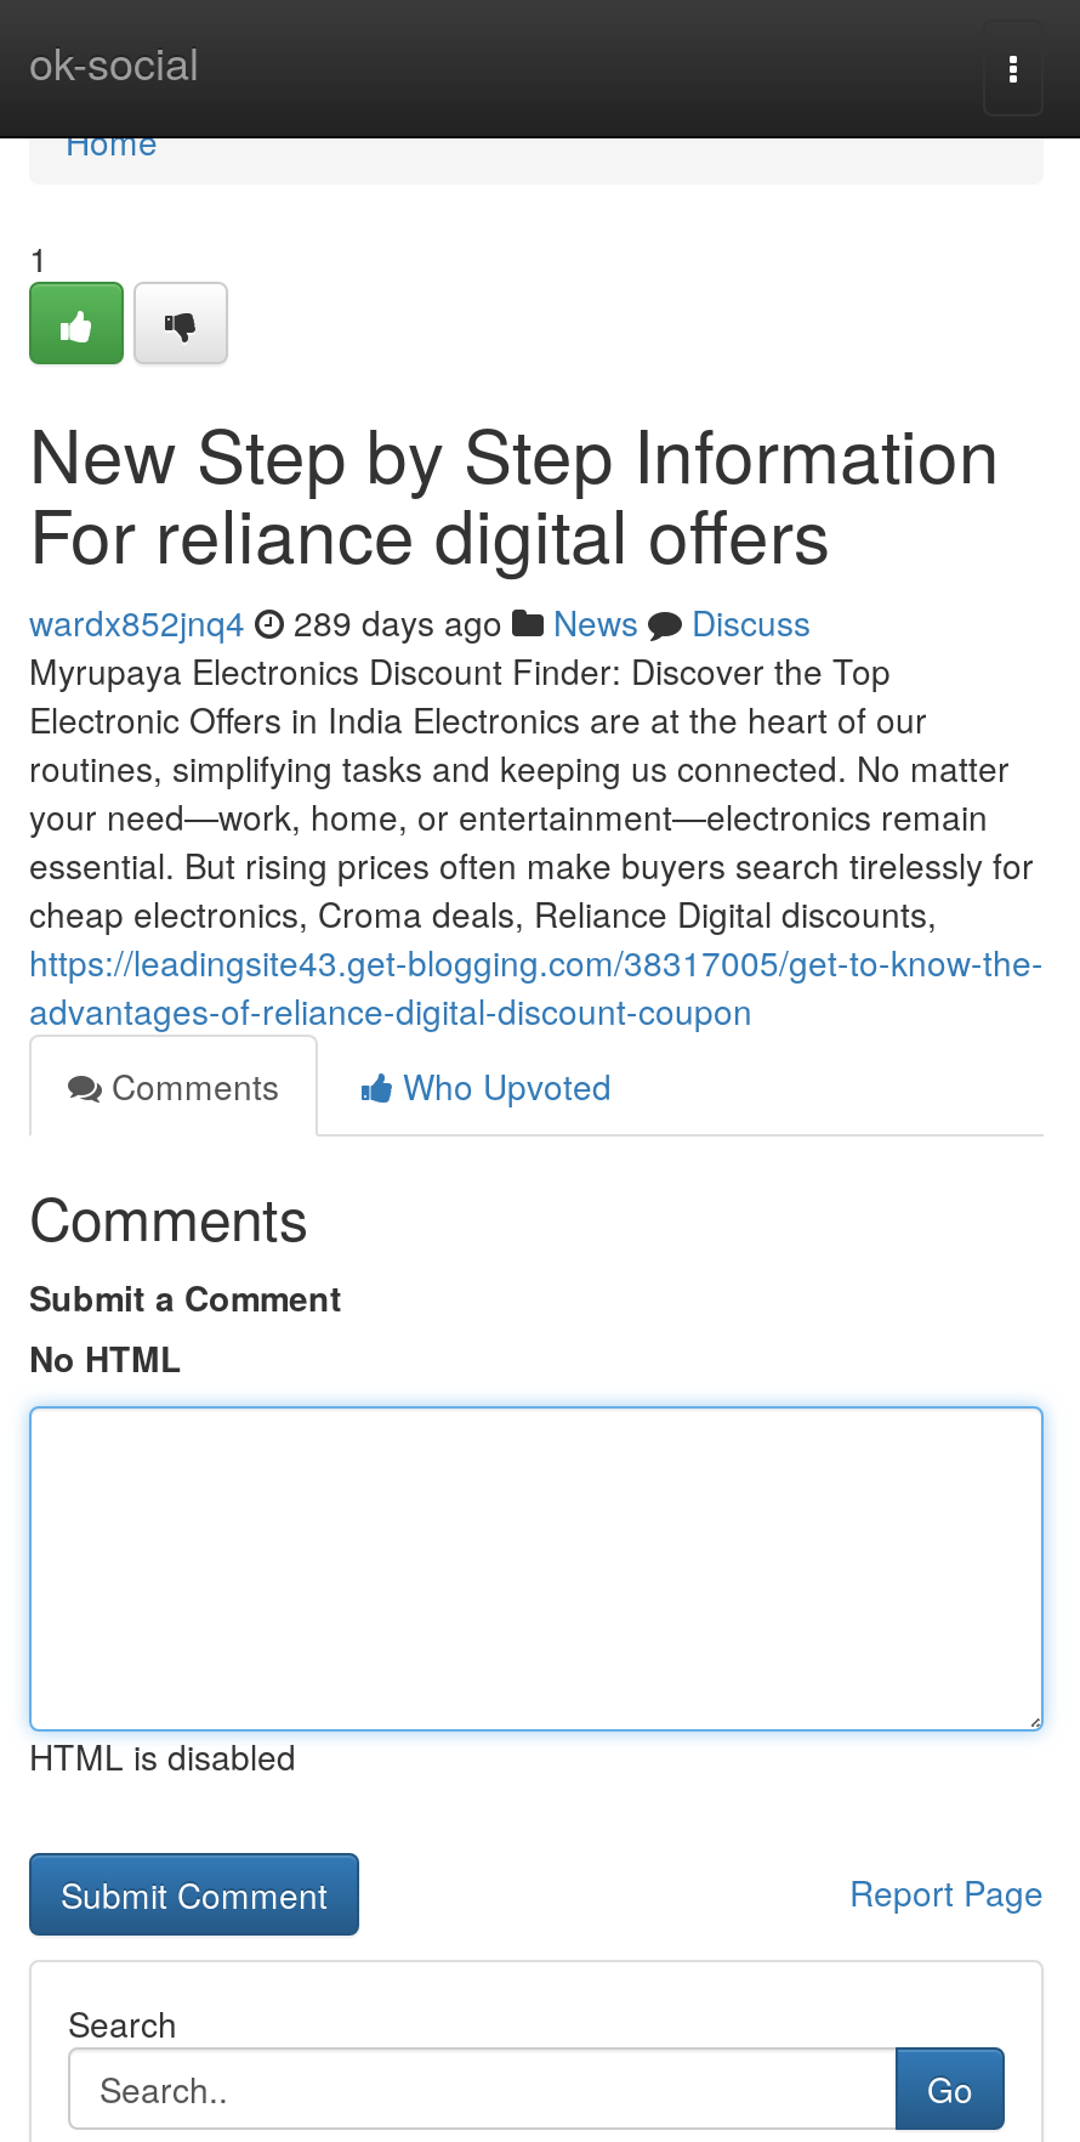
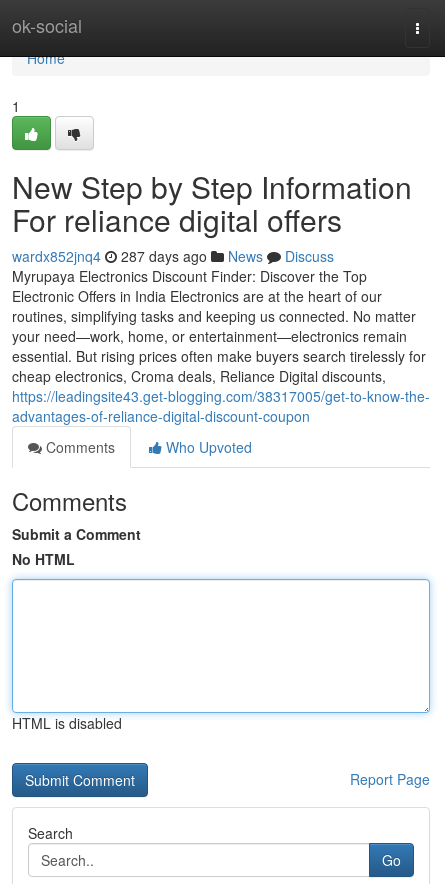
- wardx852jnq4 289 days ago News Discuss
+ wardx852jnq4 287 days ago News Discuss
